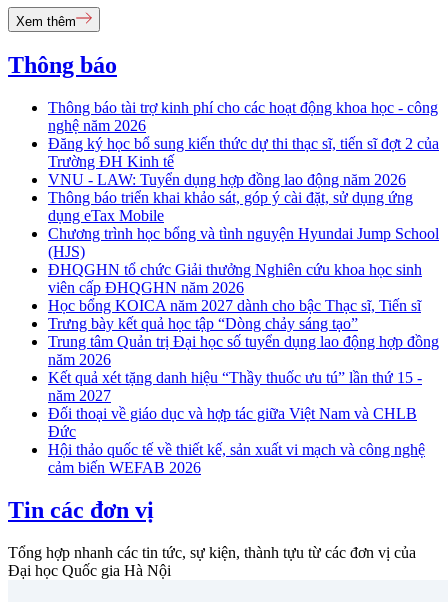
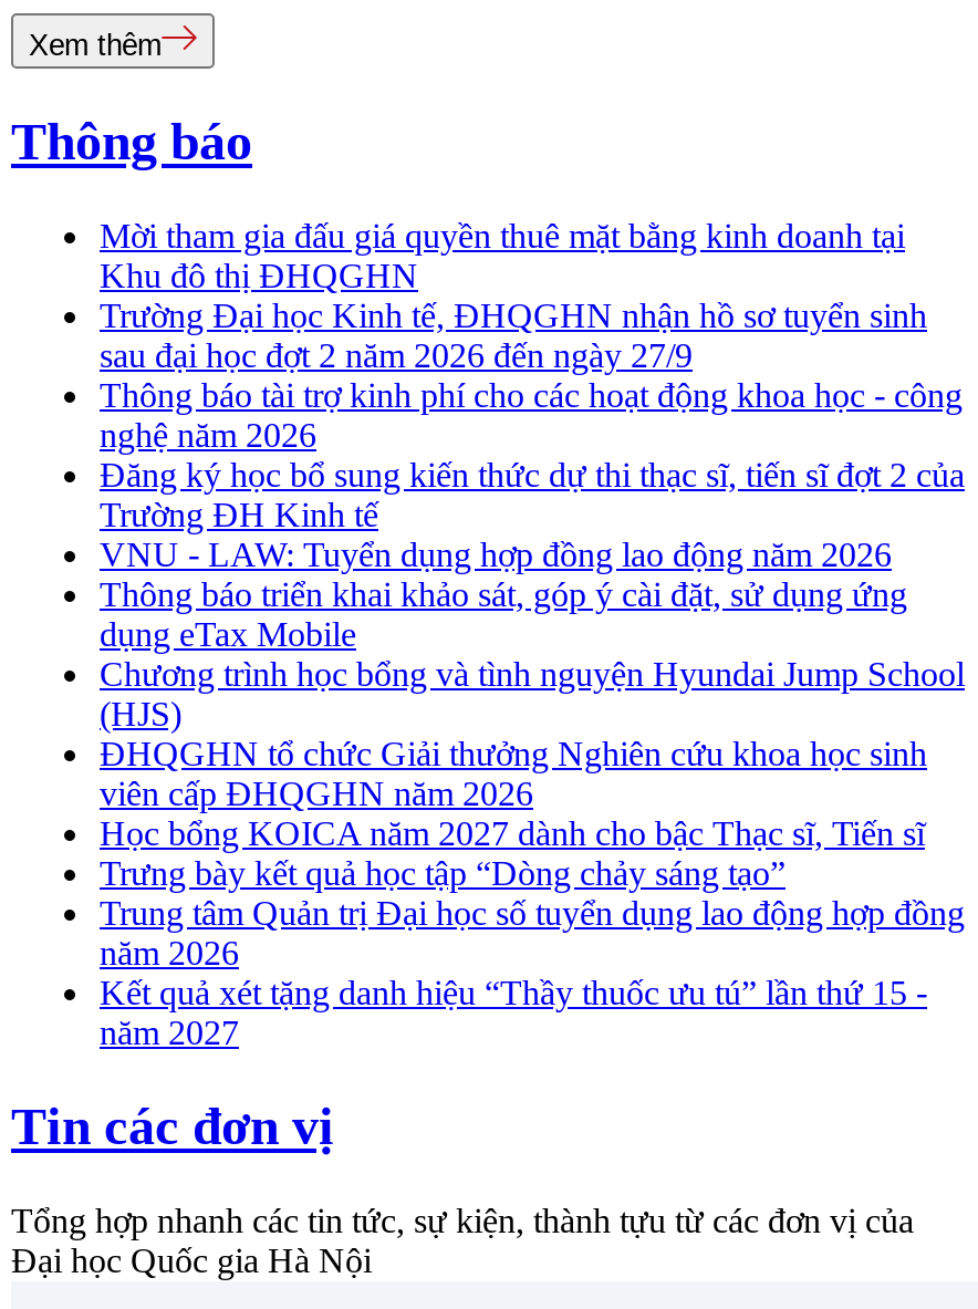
+ Mời tham gia đấu giá quyền thuê mặt bằng kinh doanh tại
+ Khu đô thị ĐHQGHN
+ Trường Đại học Kinh tế, ĐHQGHN nhận hồ sơ tuyển sinh
+ sau đại học đợt 2 năm 2026 đến ngày 27/9

moved down: Thông báo tài trợ kinh phí cho các hoạt động khoa học - công | nghệ năm 2026 | Đăng ký học bổ sung kiến thức dự thi thạc sĩ, tiến sĩ đợt 2 của | ... | Kết quả xét tặng danh hiệu “Thầy thuốc ưu tú” lần thứ 15 - | năm 2027

- Đối thoại về giáo dục và hợp tác giữa Việt Nam và CHLB
- Đức
- Hội thảo quốc tế về thiết kế, sản xuất vi mạch và công nghệ
- cảm biến WEFAB 2026
